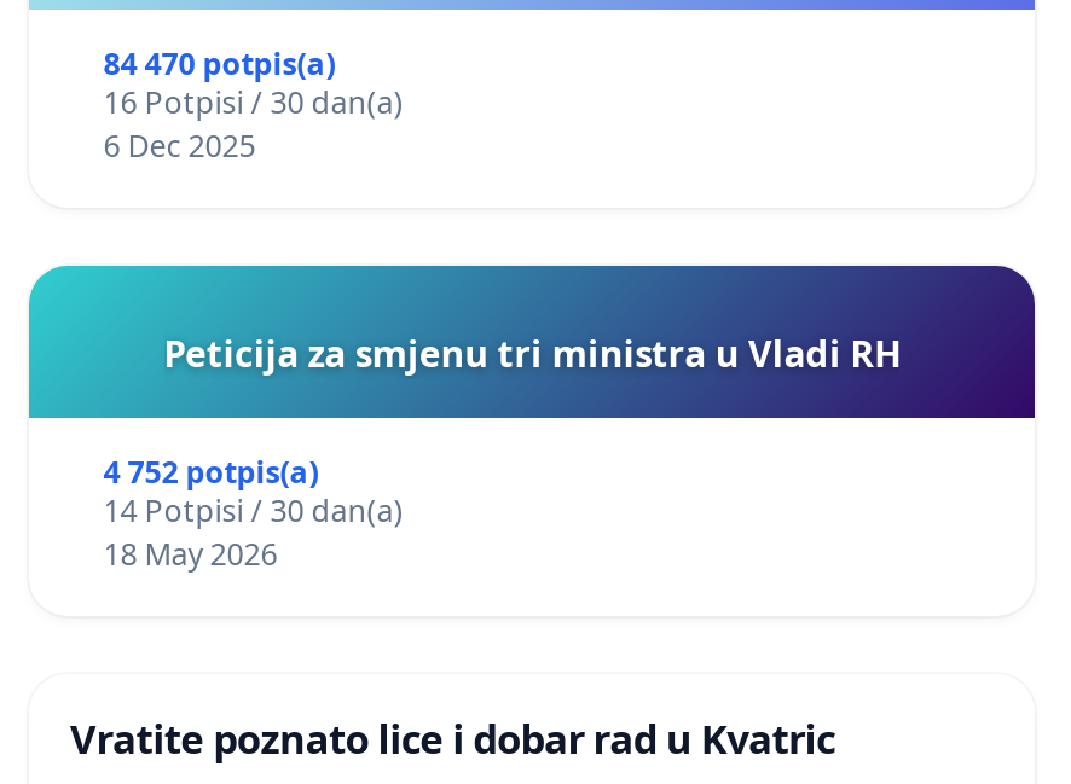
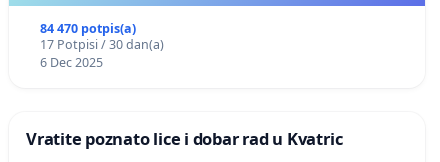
- 16 Potpisi / 30 dan(a)
+ 17 Potpisi / 30 dan(a)

- Peticija za smjenu tri ministra u Vladi RH
- 4 752 potpis(a)
- 14 Potpisi / 30 dan(a)
- 18 May 2026
